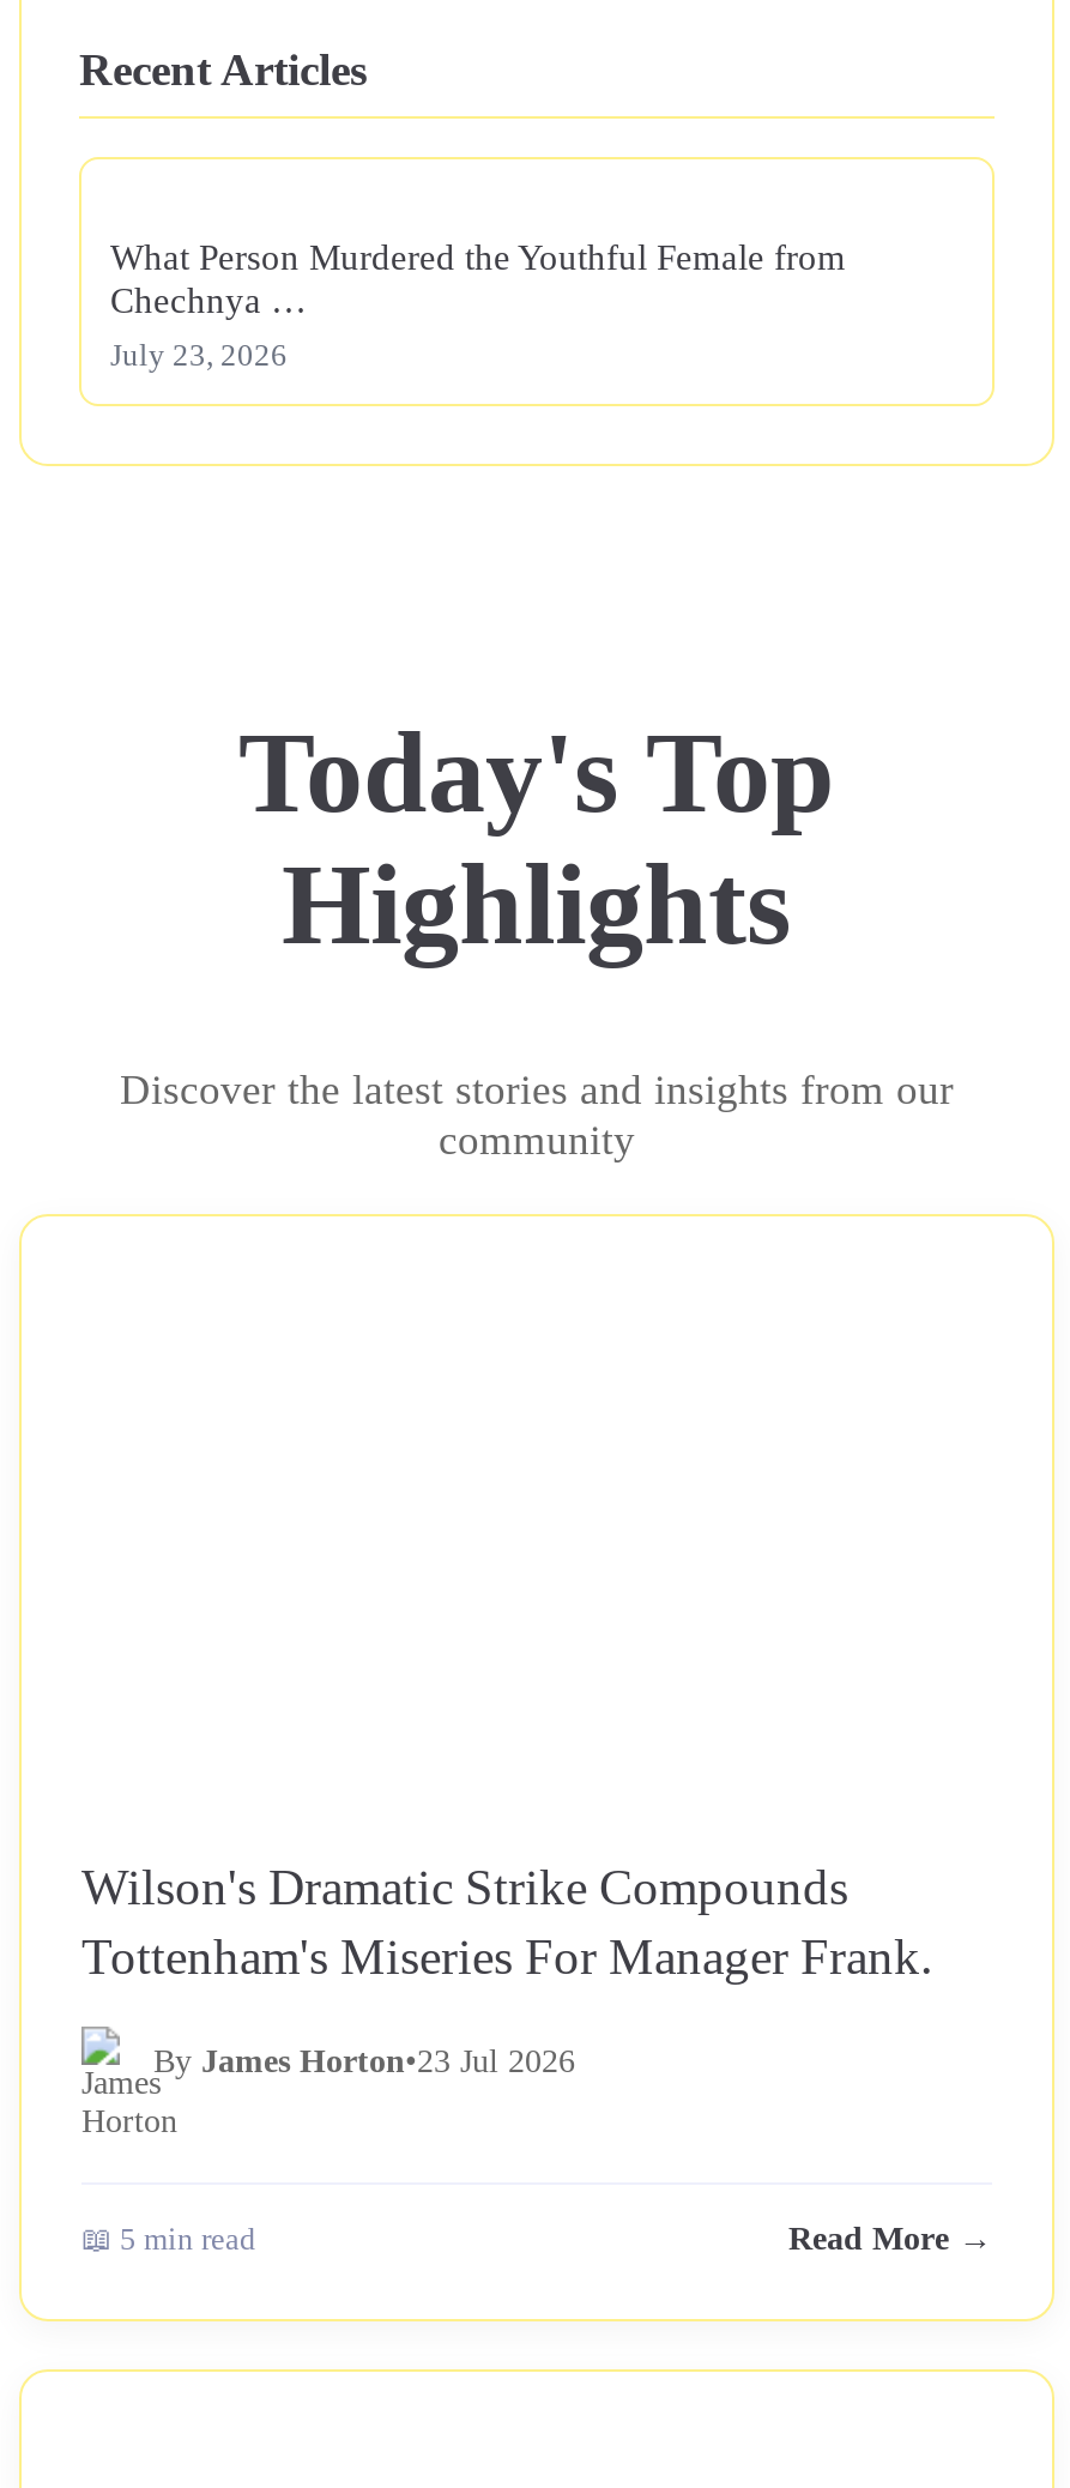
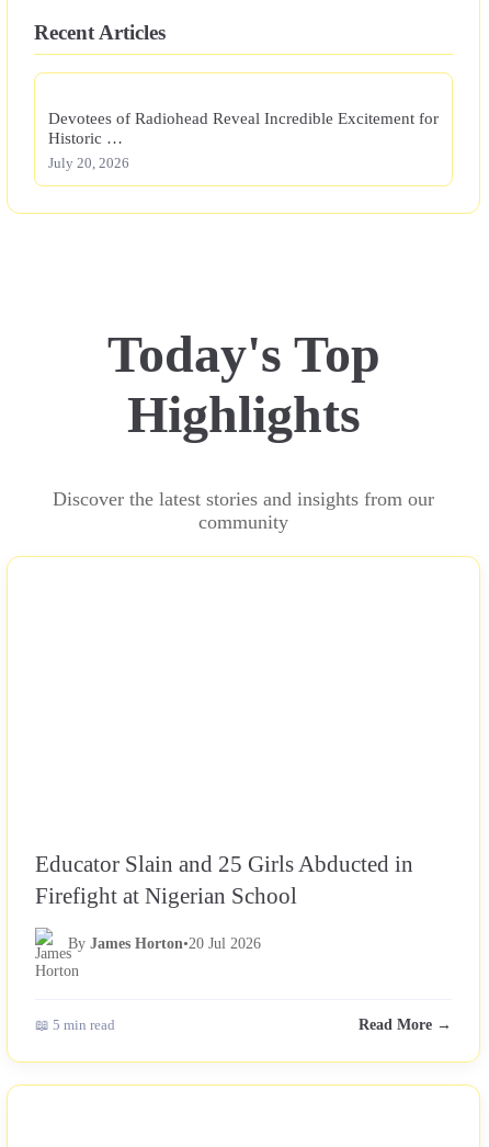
- What Person Murdered the Youthful Female from
- Chechnya …
+ Devotees of Radiohead Reveal Incredible Excitement for
+ Historic …

- July 23, 2026
+ July 20, 2026

- Wilson's Dramatic Strike Compounds
- Tottenham's Miseries For Manager Frank.
+ Educator Slain and 25 Girls Abducted in
+ Firefight at Nigerian School

- By James Horton•23 Jul 2026
+ By James Horton•20 Jul 2026
